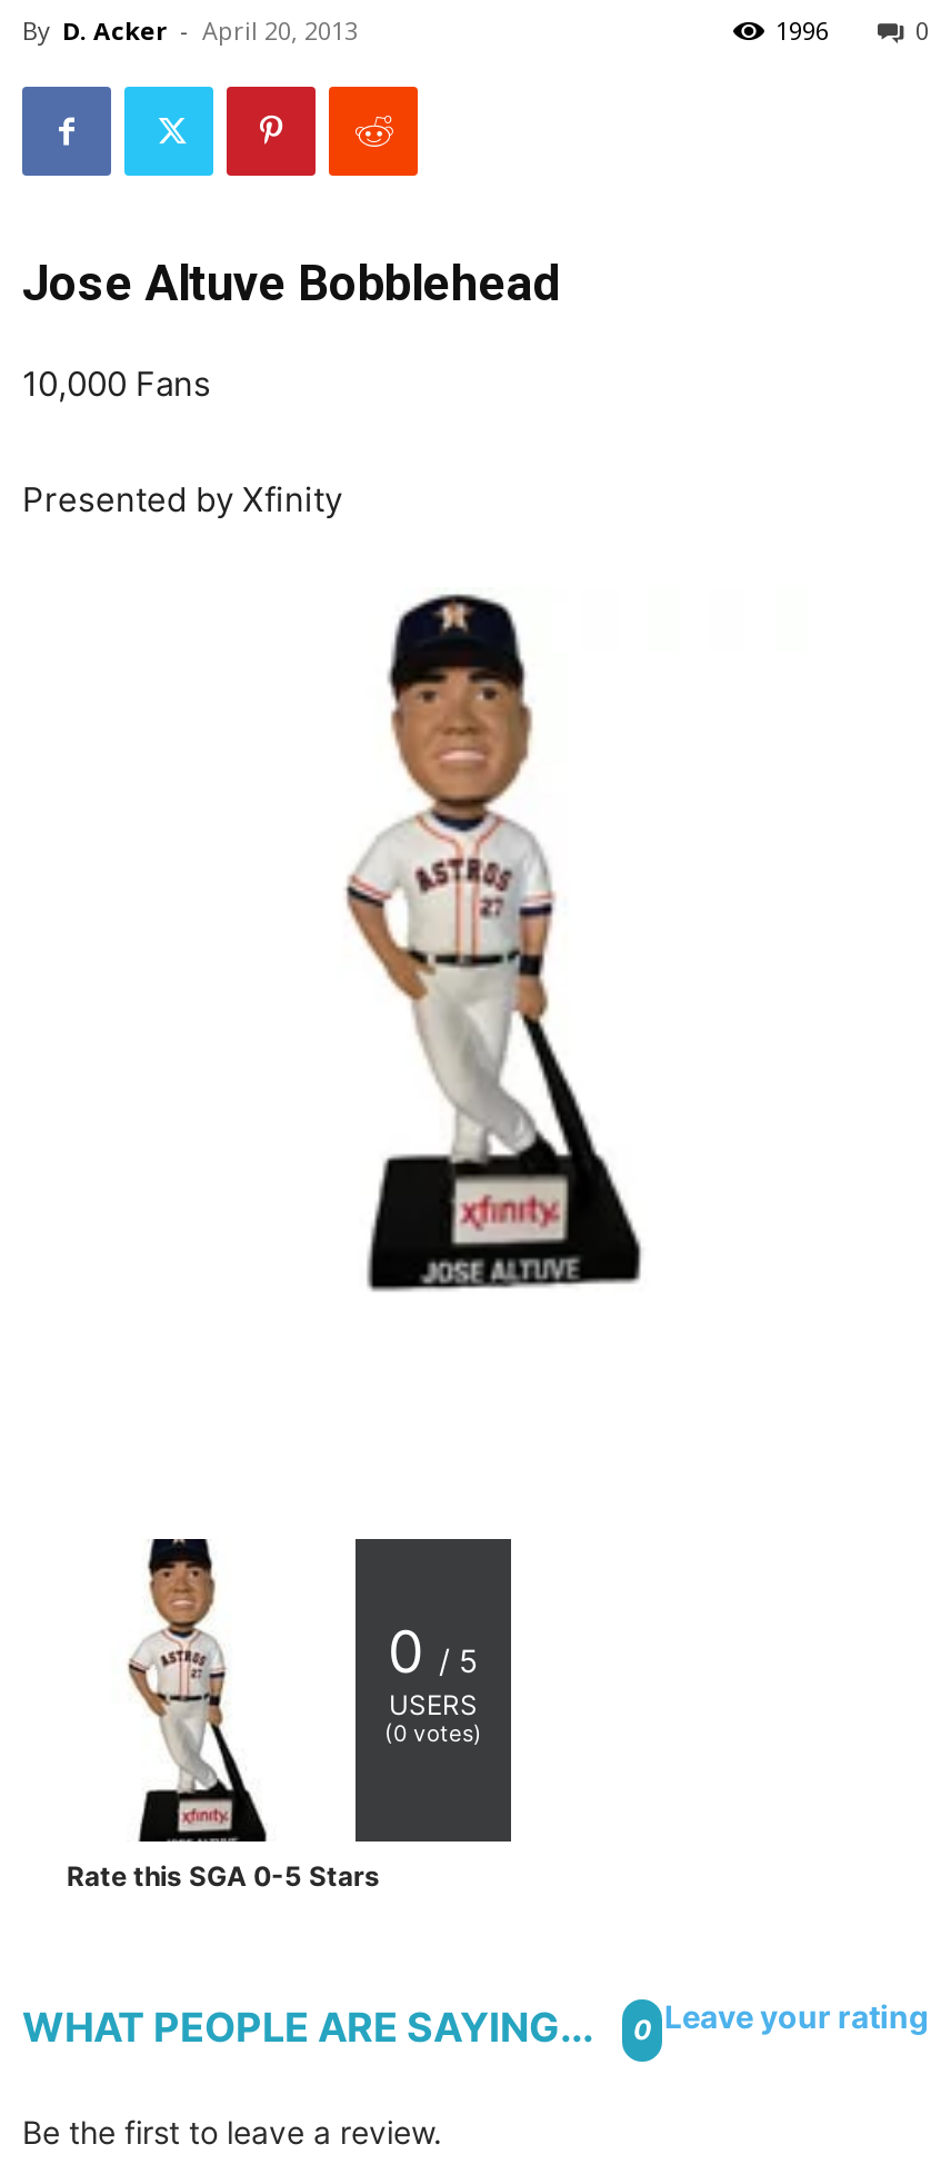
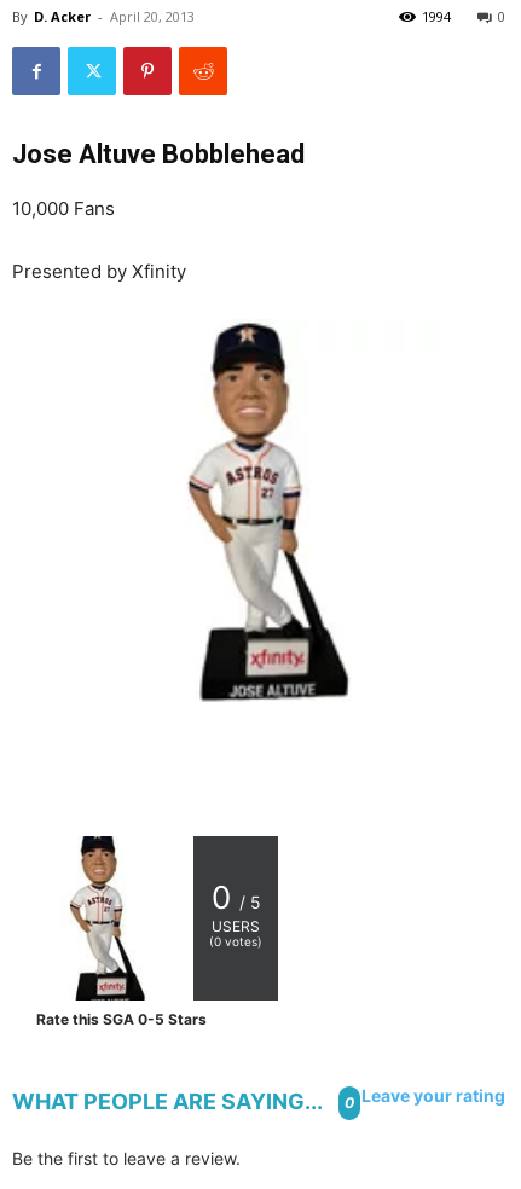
- 1996
+ 1994
